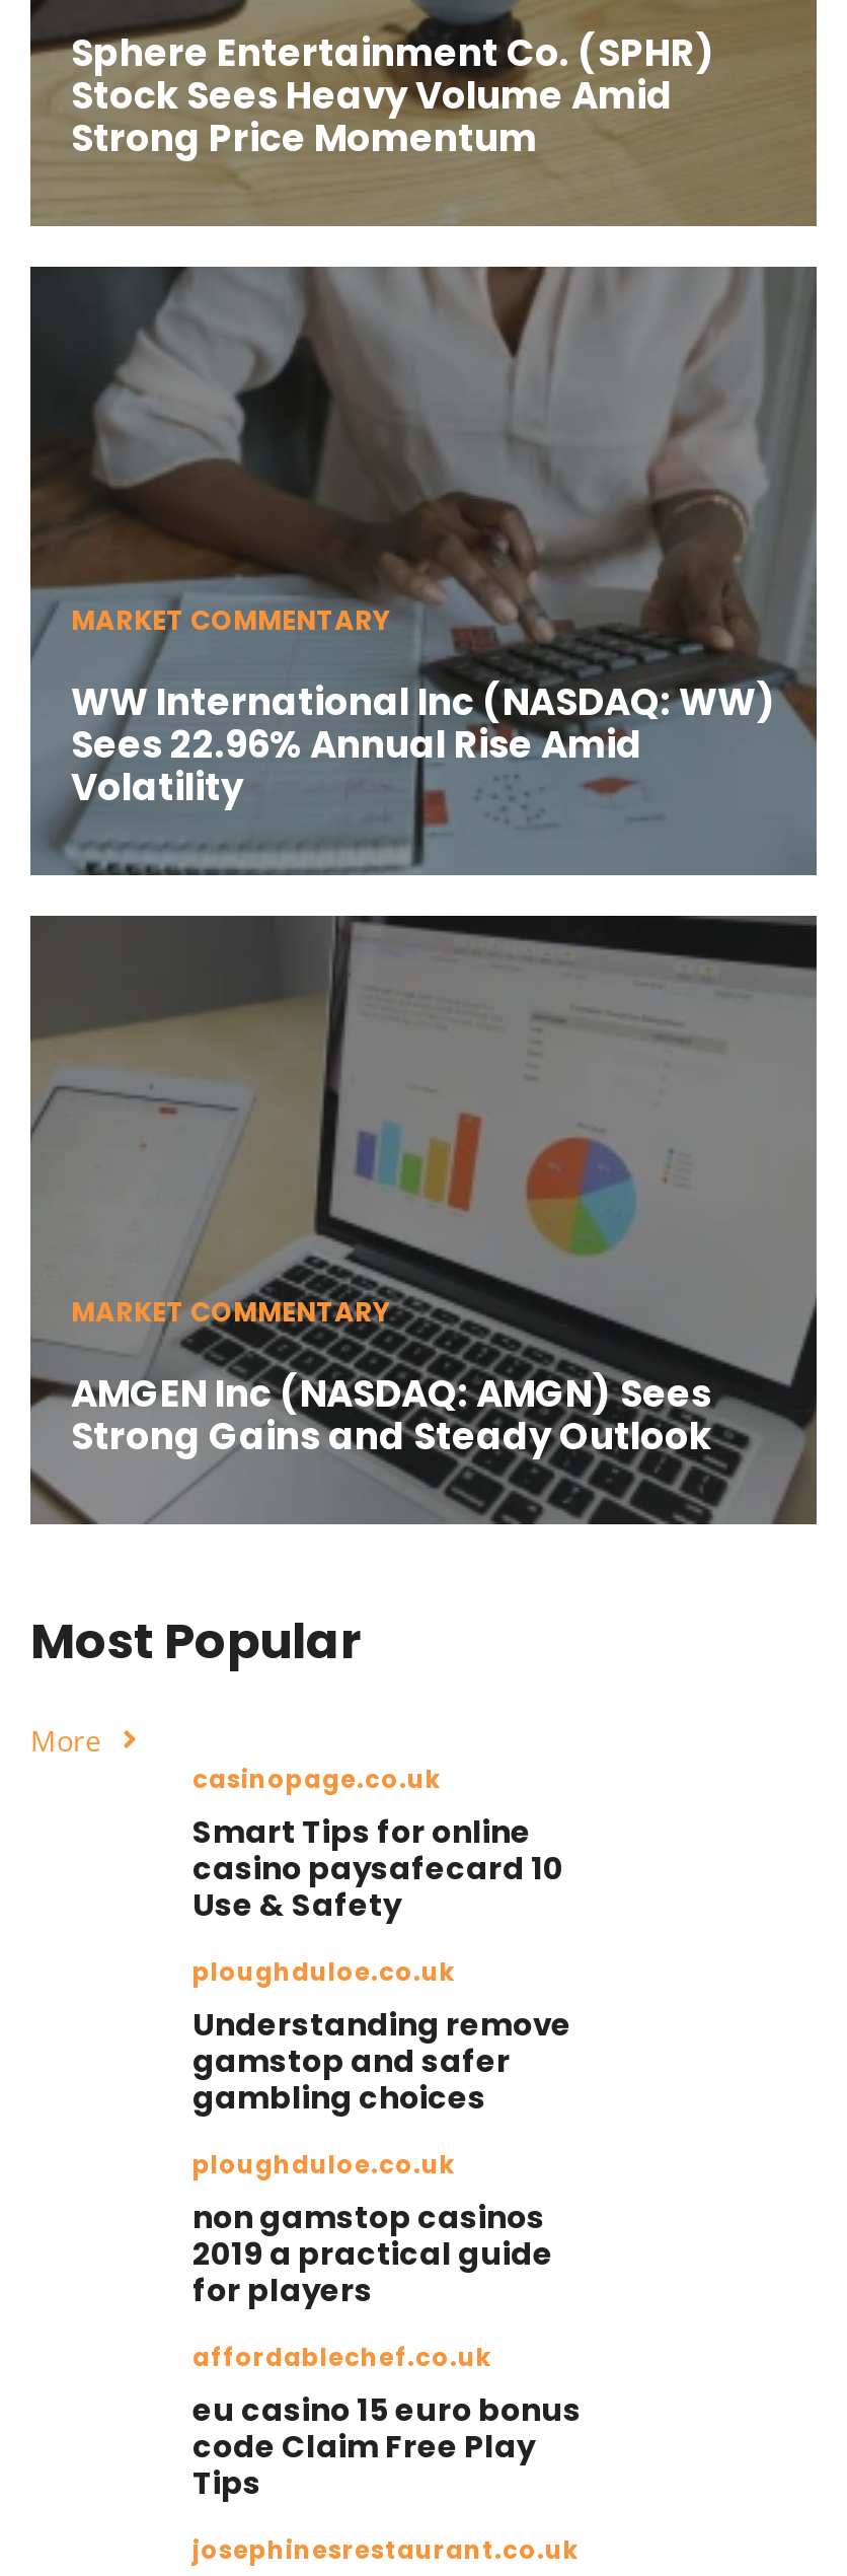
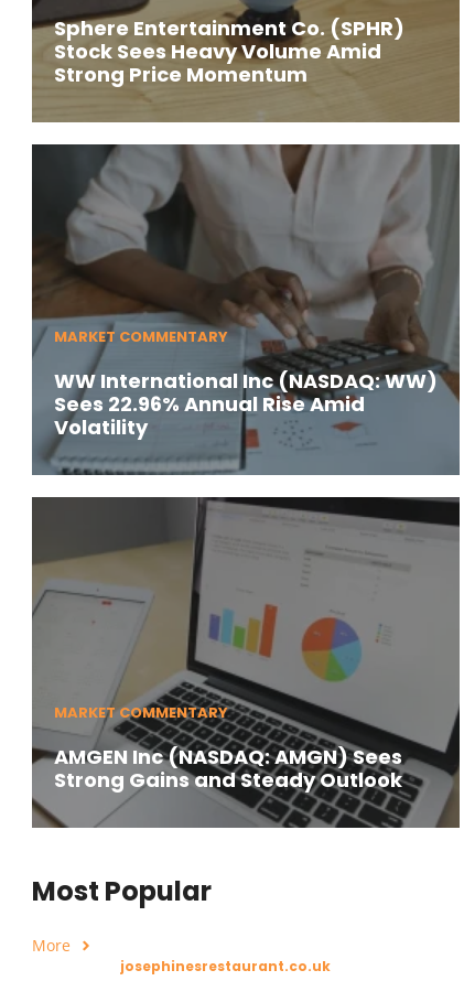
- casinopage.co.uk
- Smart Tips for online
- casino paysafecard 10
- Use & Safety
- ploughduloe.co.uk
- Understanding remove
- gamstop and safer
- gambling choices
- ploughduloe.co.uk
- non gamstop casinos
- 2019 a practical guide
- for players
- affordablechef.co.uk
- eu casino 15 euro bonus
- code Claim Free Play
- Tips
